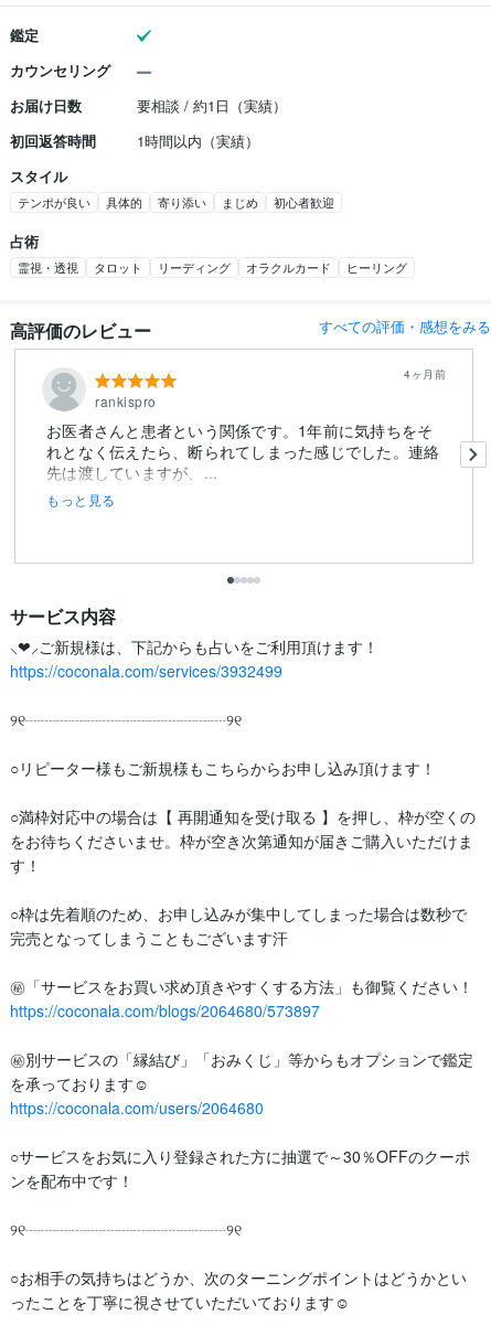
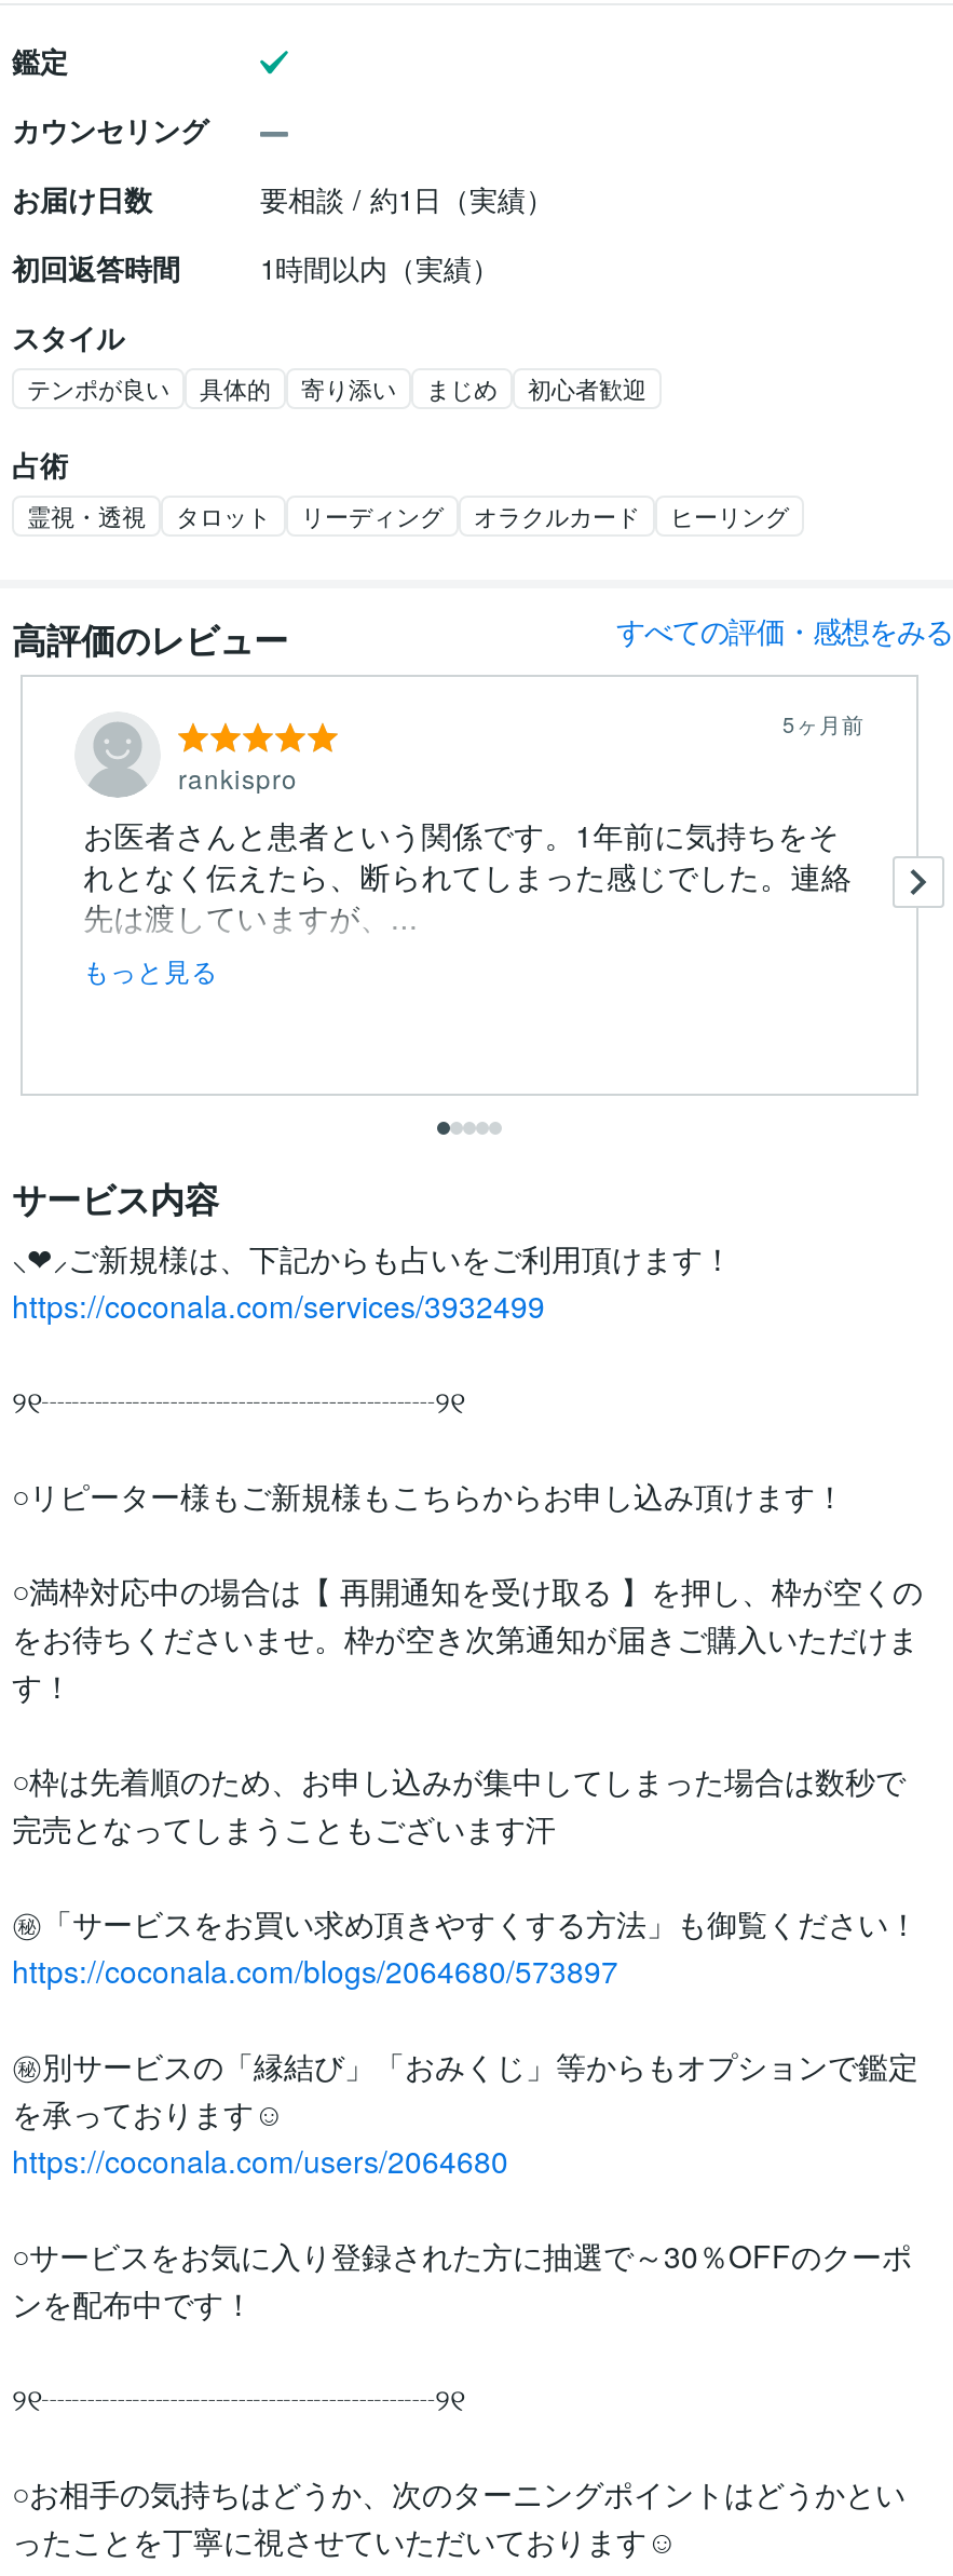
- 4ヶ月前
+ 5ヶ月前
